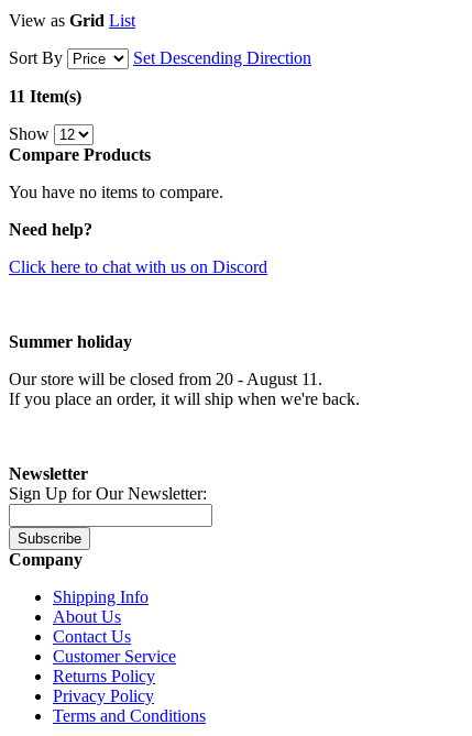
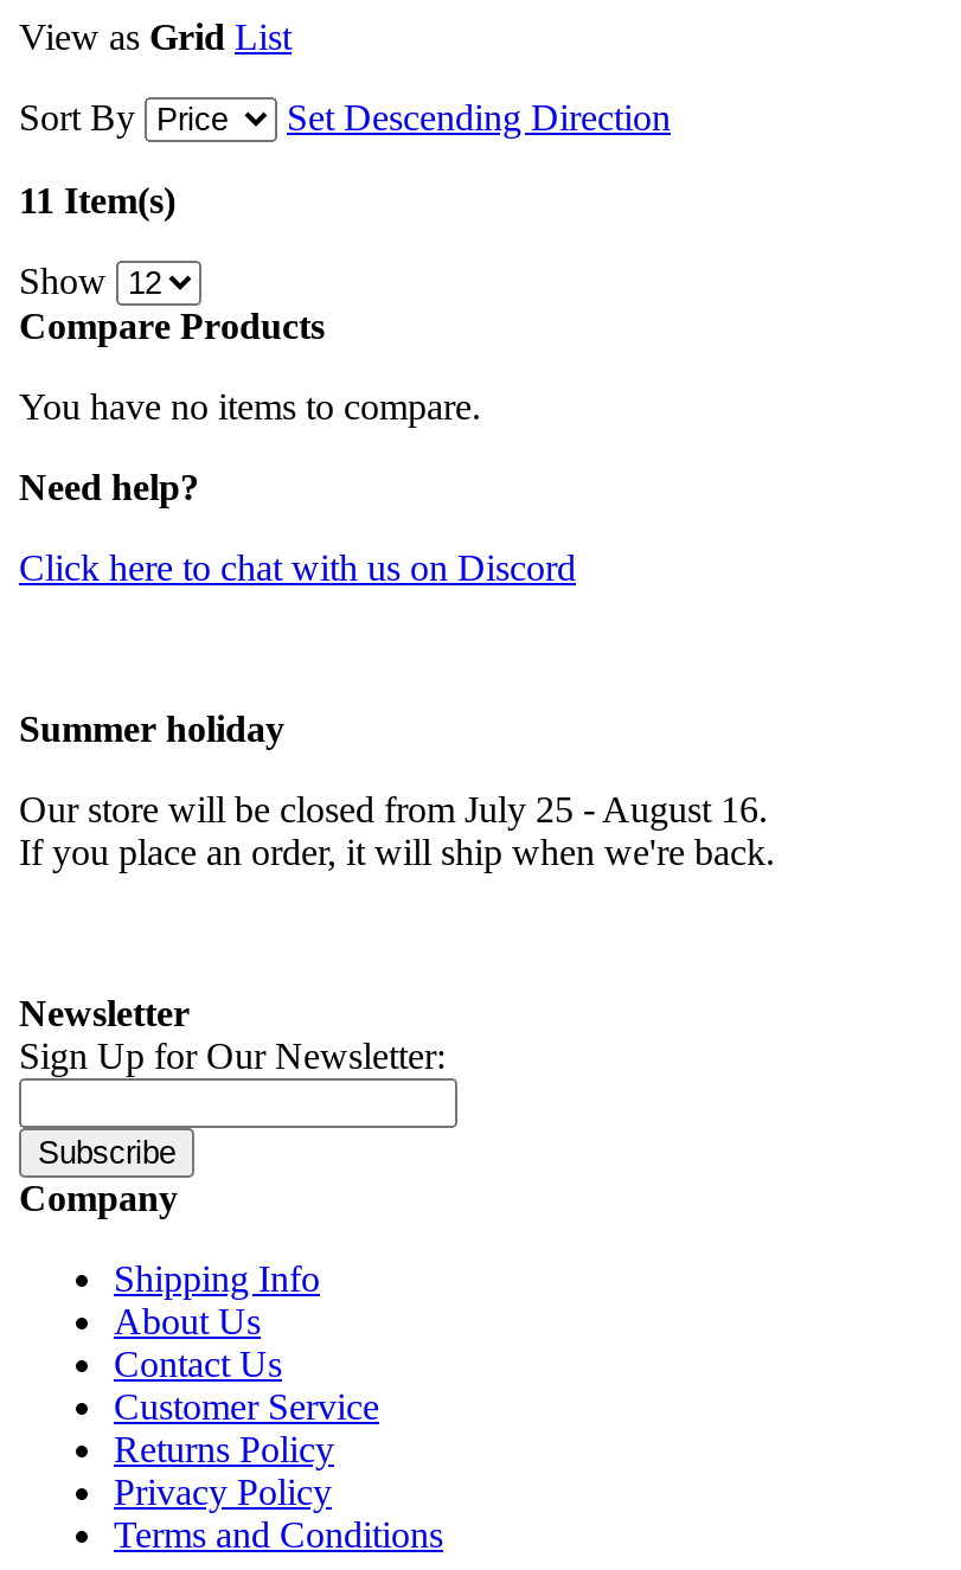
- Our store will be closed from 20 - August 11.
+ Our store will be closed from July 25 - August 16.
